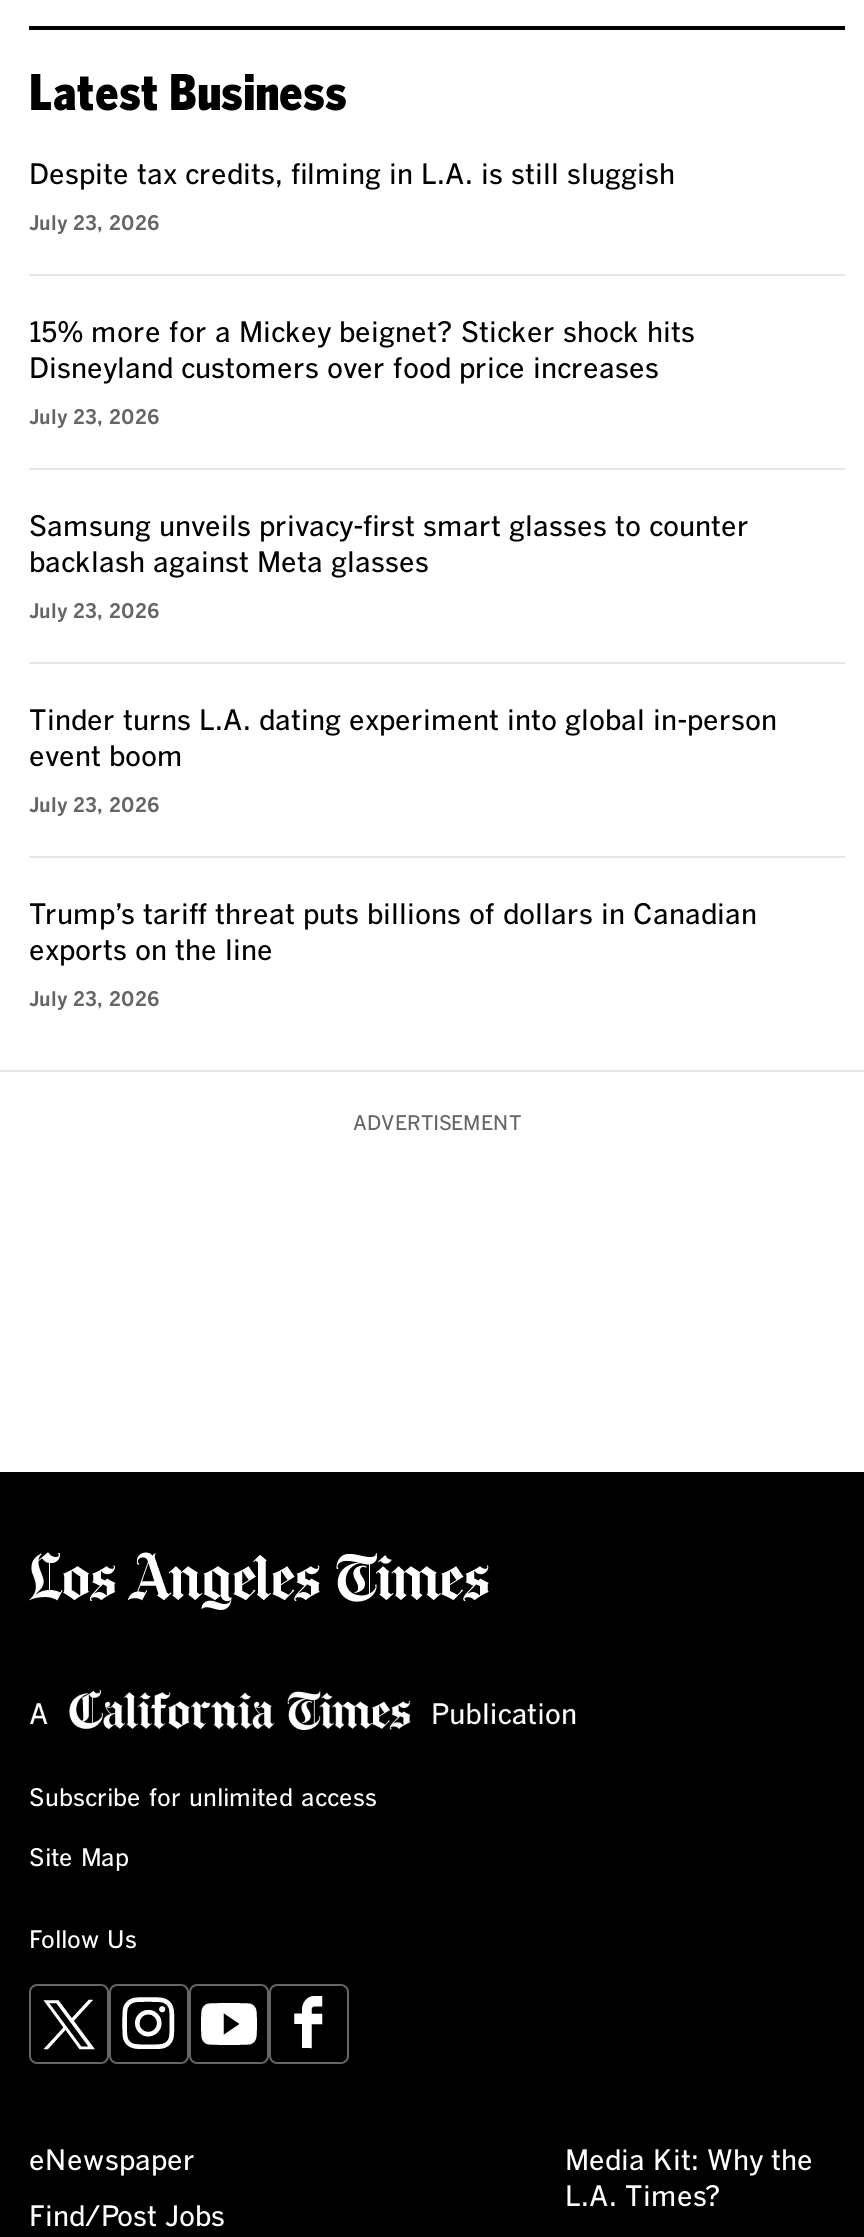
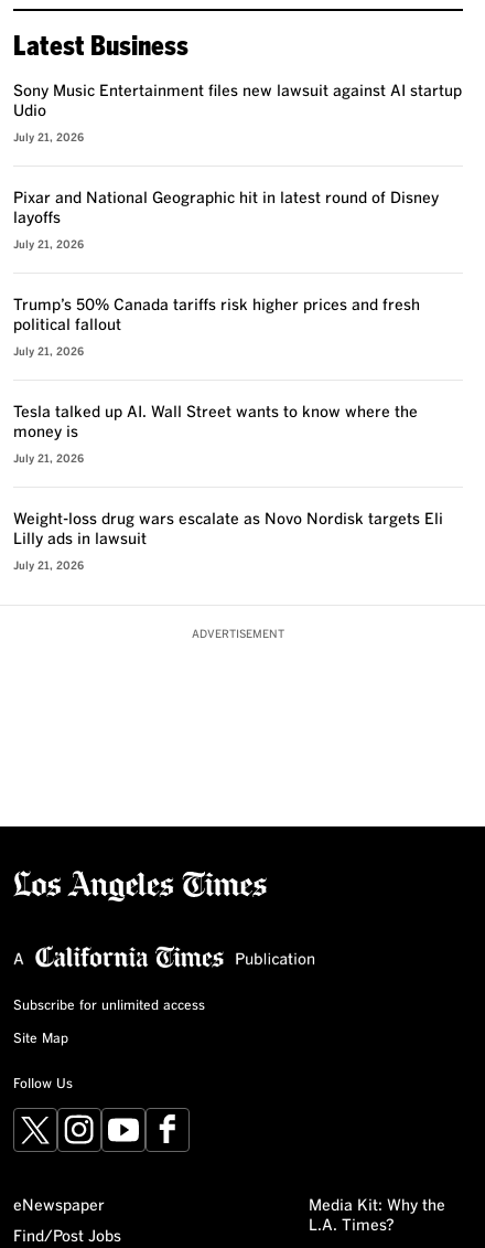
- Despite tax credits, filming in L.A. is still sluggish
+ Sony Music Entertainment files new lawsuit against AI startup
+ Udio

- July 23, 2026
+ July 21, 2026

- 15% more for a Mickey beignet? Sticker shock hits
- Disneyland customers over food price increases
+ Pixar and National Geographic hit in latest round of Disney
+ layoffs

- July 23, 2026
+ July 21, 2026

- Samsung unveils privacy-first smart glasses to counter
- backlash against Meta glasses
+ Trump’s 50% Canada tariffs risk higher prices and fresh
+ political fallout

- July 23, 2026
+ July 21, 2026

- Tinder turns L.A. dating experiment into global in-person
- event boom
+ Tesla talked up AI. Wall Street wants to know where the
+ money is

- July 23, 2026
+ July 21, 2026

- Trump’s tariff threat puts billions of dollars in Canadian
- exports on the line
+ Weight-loss drug wars escalate as Novo Nordisk targets Eli
+ Lilly ads in lawsuit

- July 23, 2026
+ July 21, 2026
